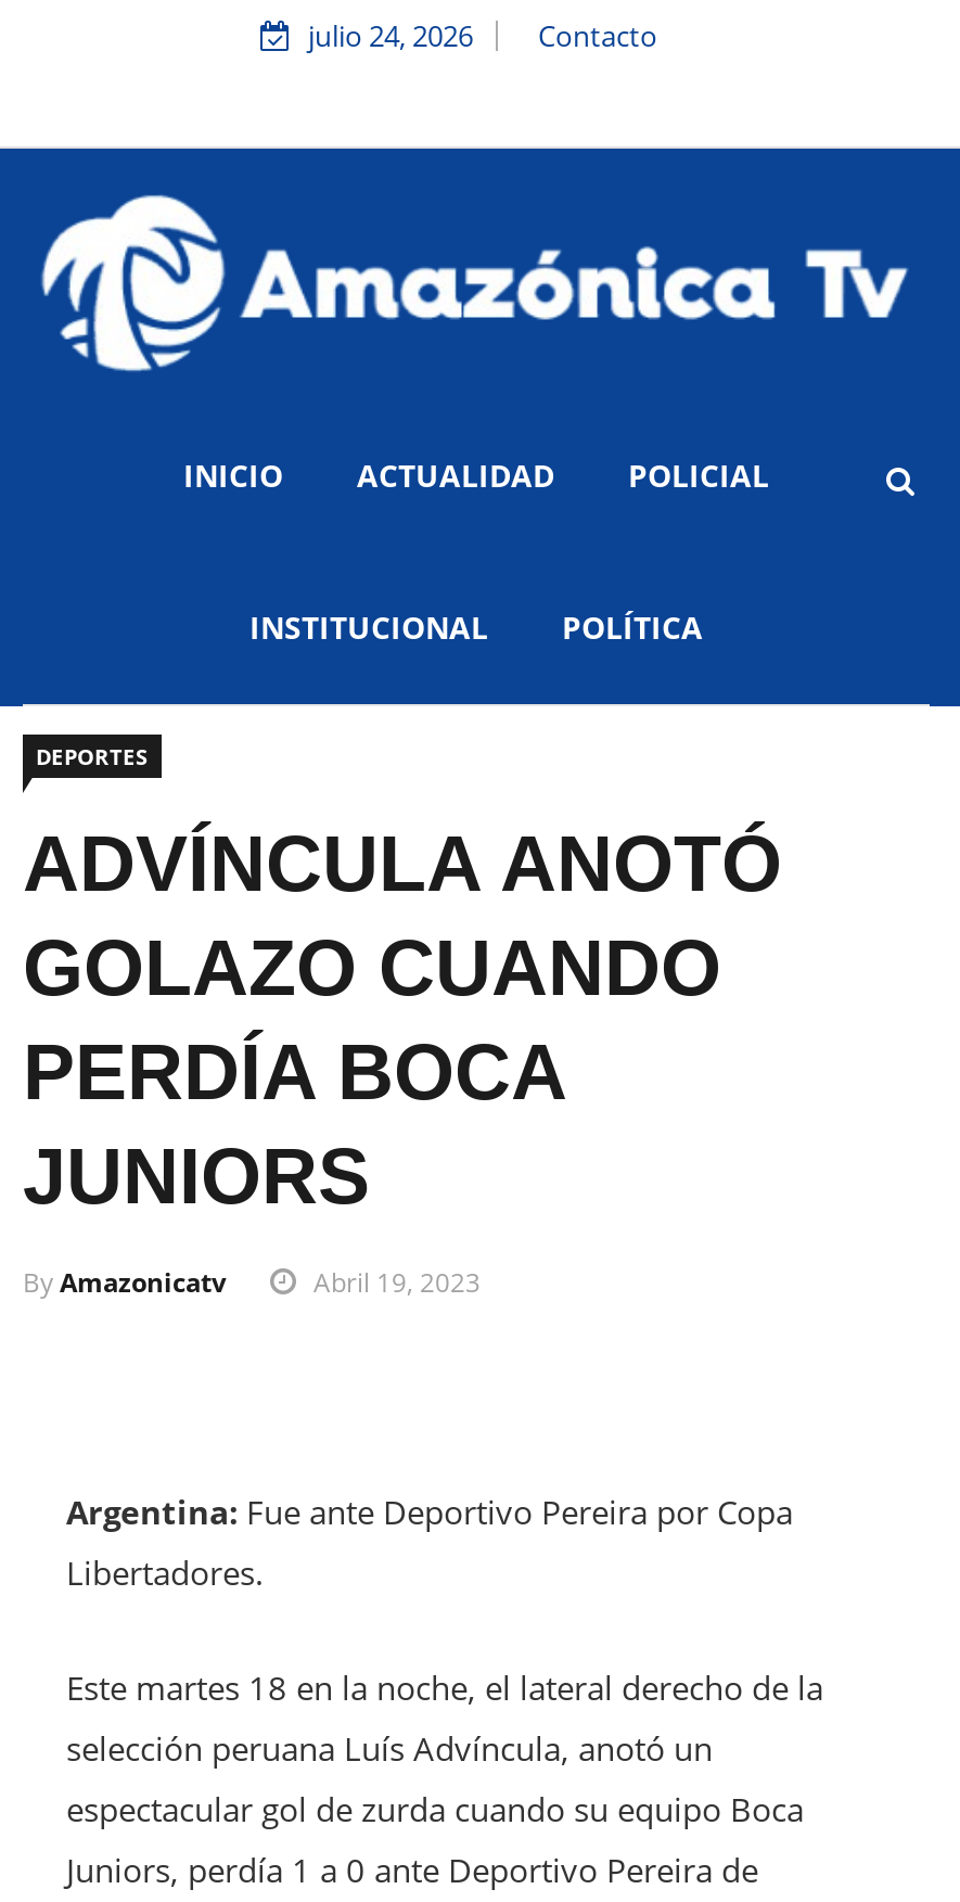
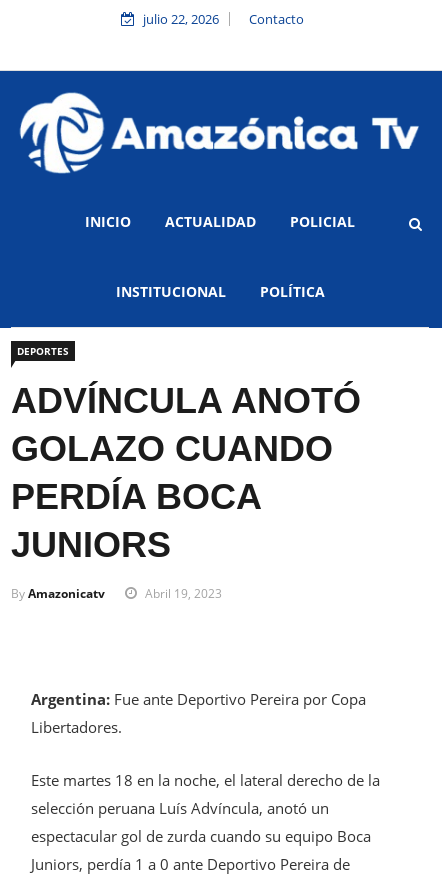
- julio 24, 2026 Contacto
+ julio 22, 2026 Contacto
